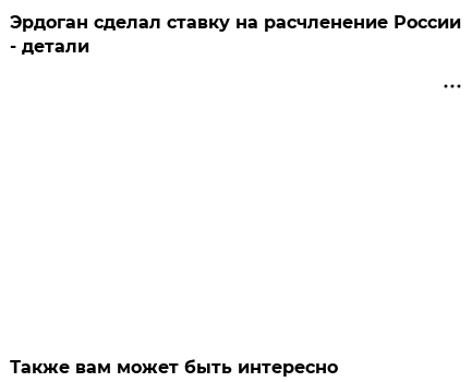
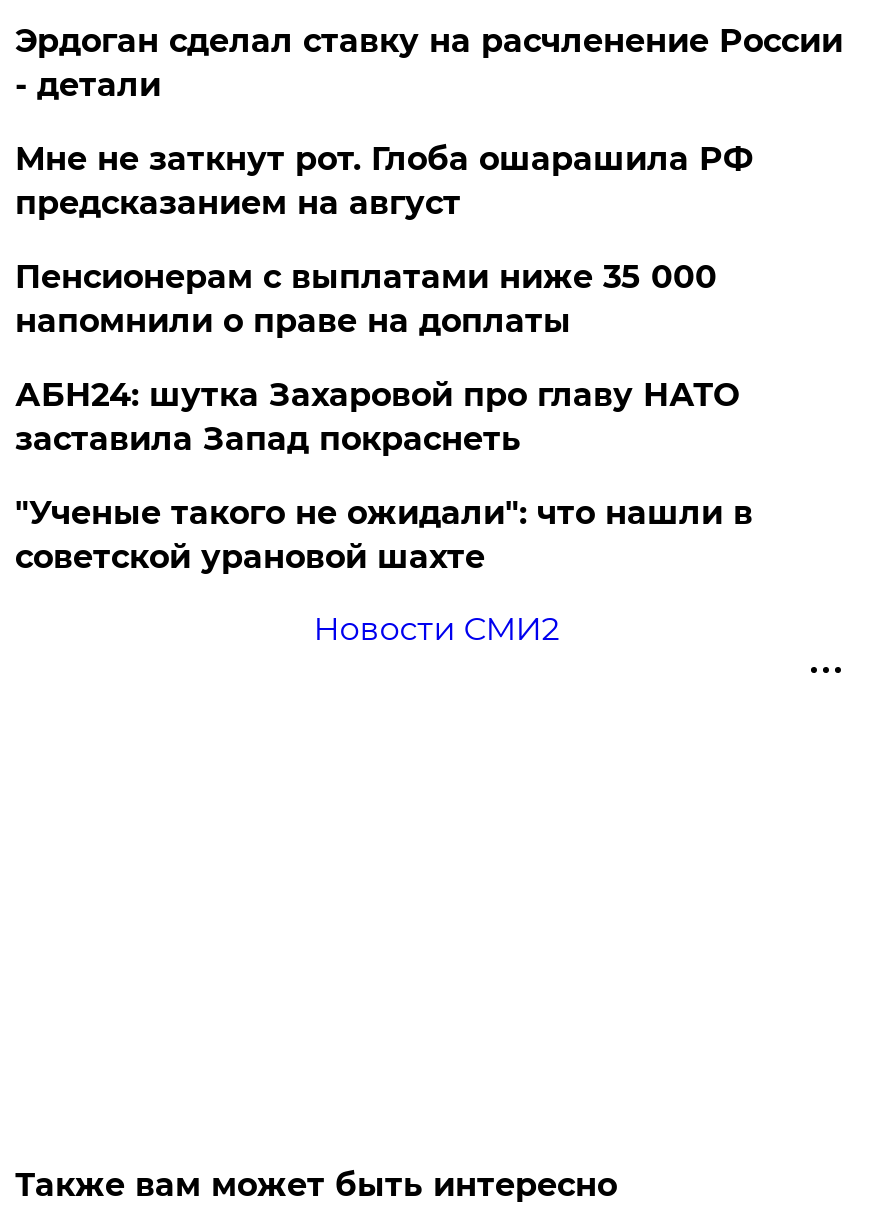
+ Мне не заткнут рот. Глоба ошарашила РФ
+ предсказанием на август
+ Пенсионерам с выплатами ниже 35 000
+ напомнили о праве на доплаты
+ АБН24: шутка Захаровой про главу НАТО
+ заставила Запад покраснеть
+ "Ученые такого не ожидали": что нашли в
+ советской урановой шахте
+ Новости СМИ2
